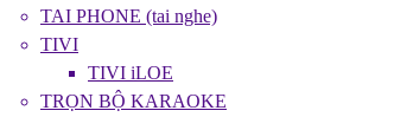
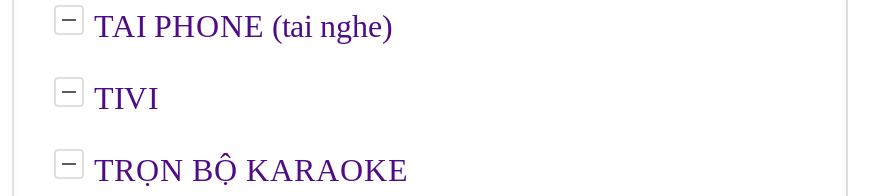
- TIVI iLOE
